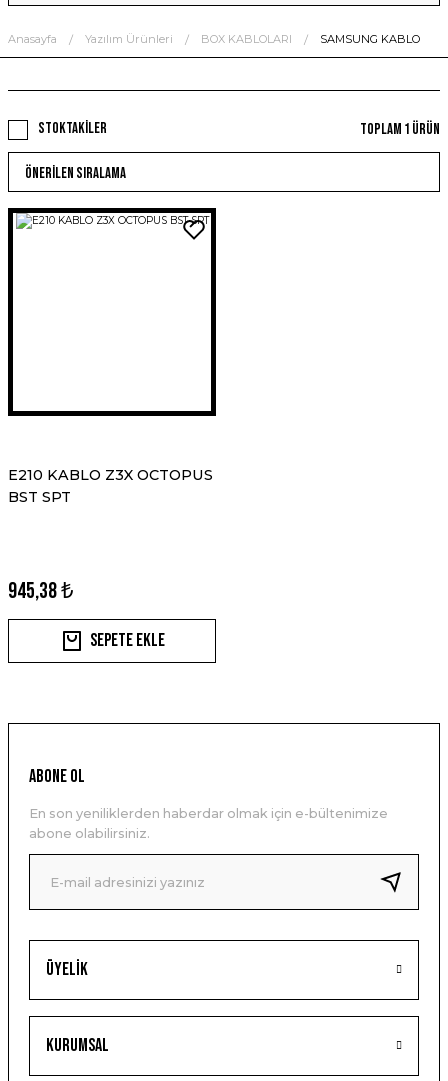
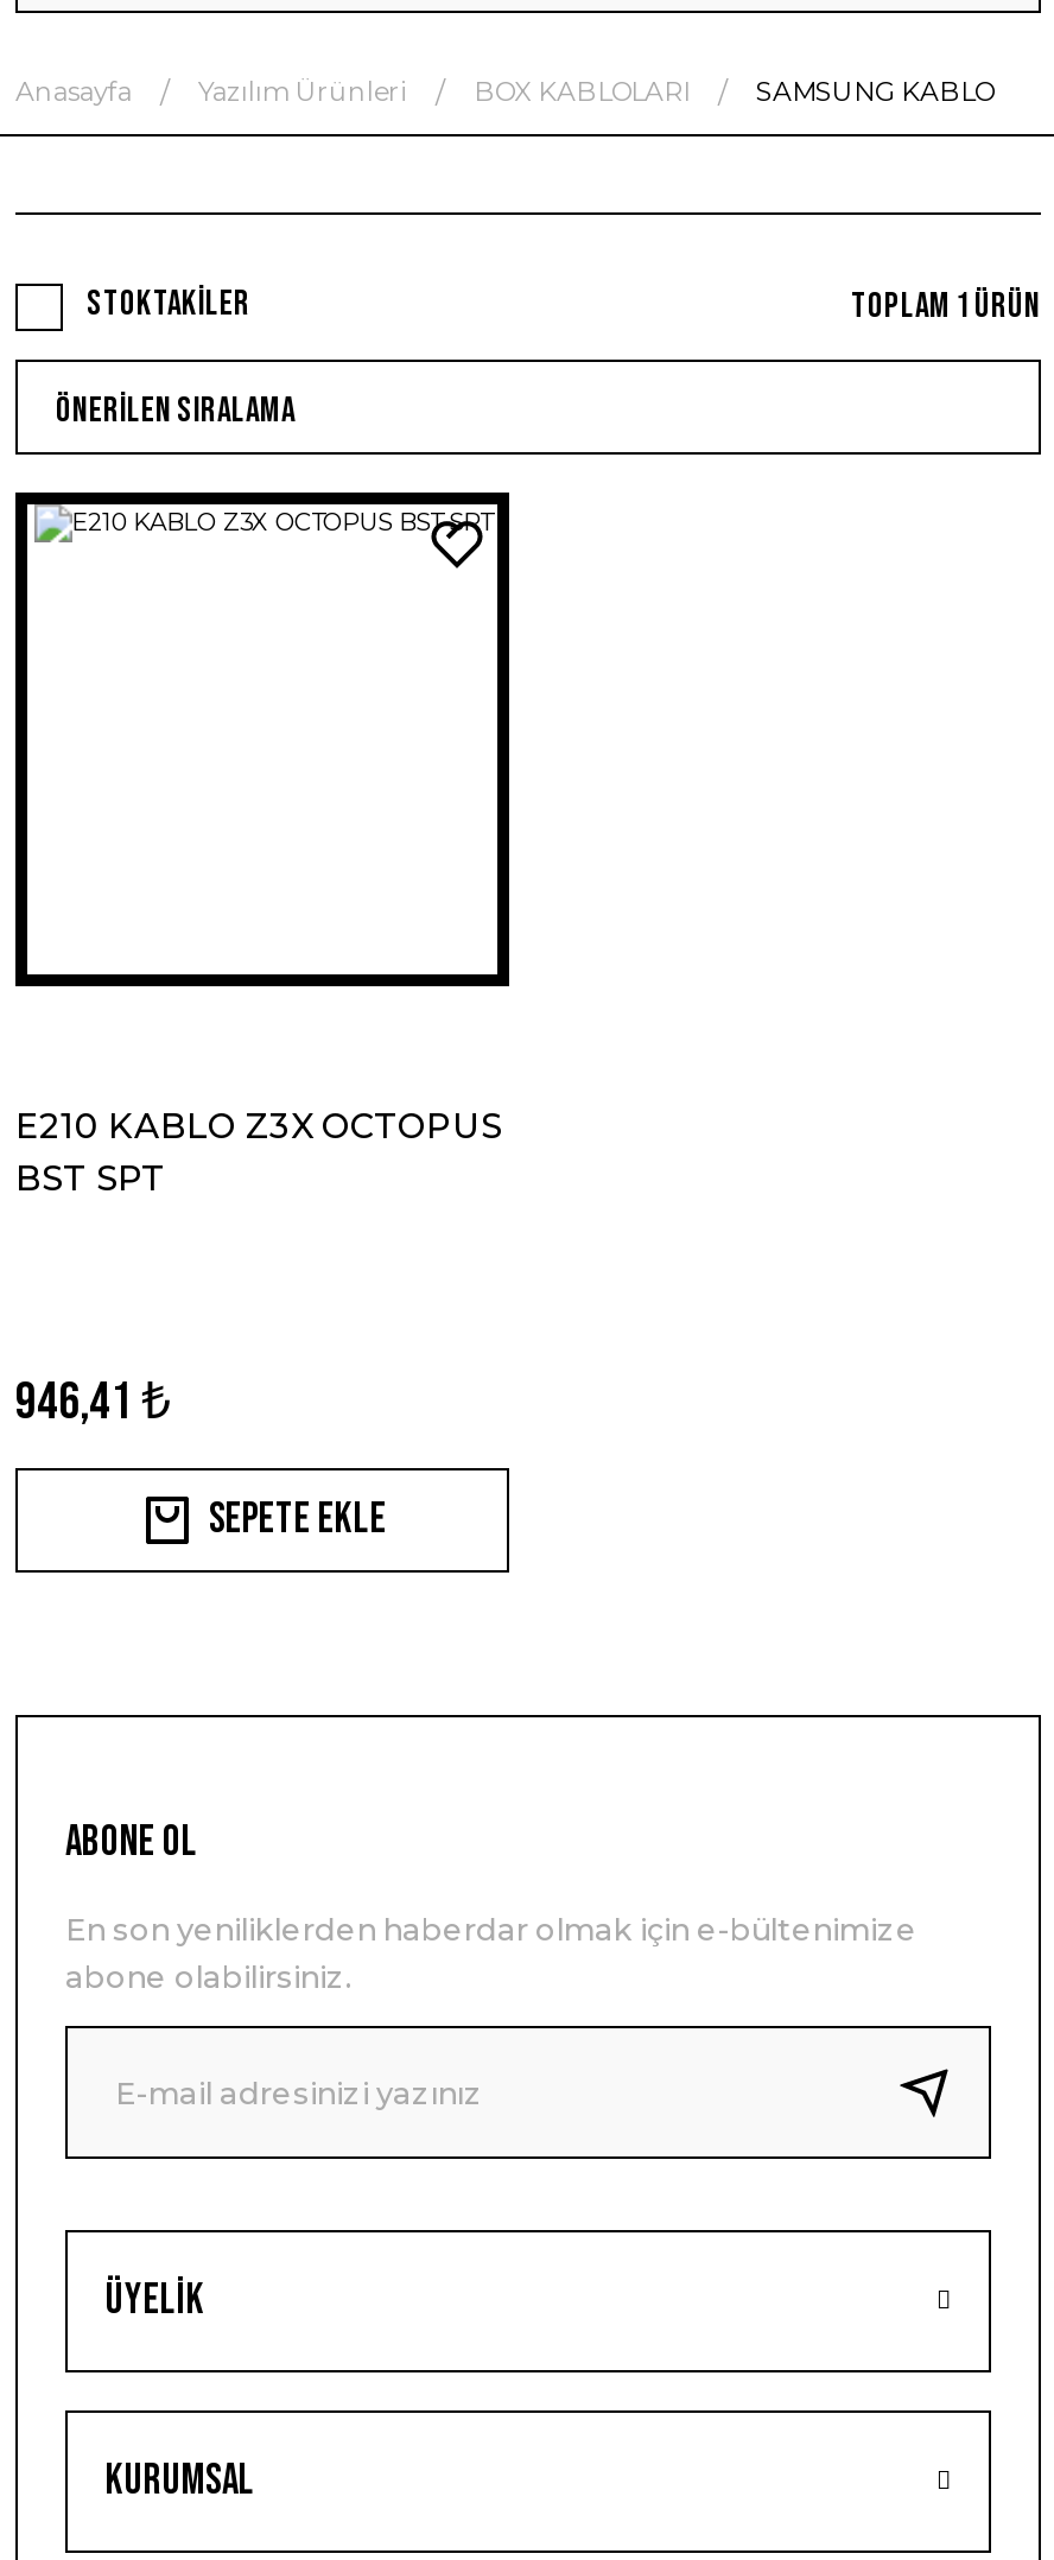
- 945,38 ₺
+ 946,41 ₺
